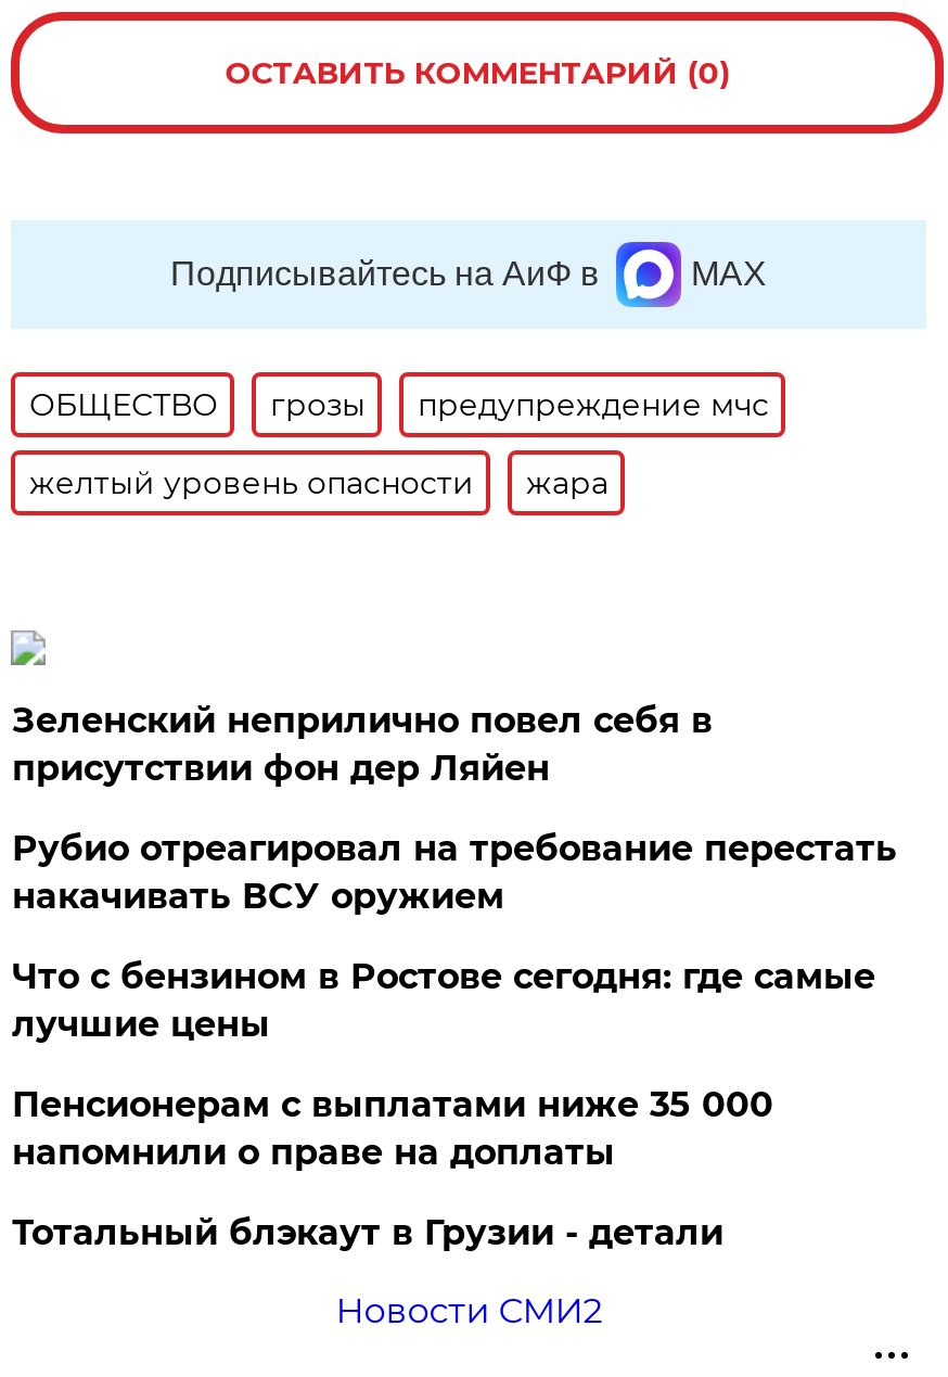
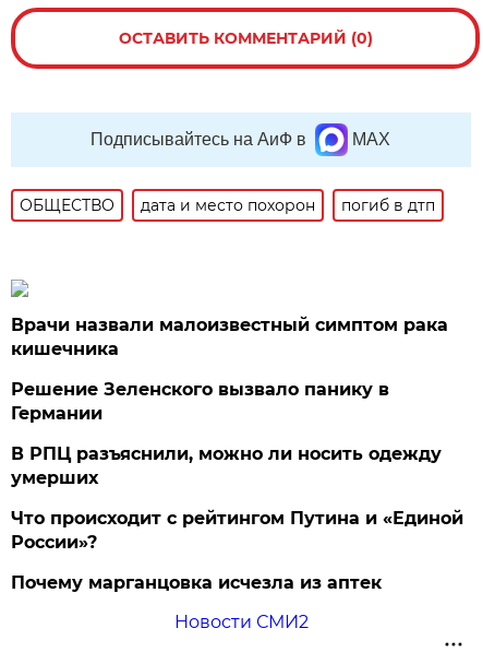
- грозы
- предупреждение мчс
- желтый уровень опасности
- жара
+ дата и место похорон
+ погиб в дтп

- Зеленский неприлично повел cебя в
- присутствии фон дер Ляйен
- Рубио отреагировал на требование перестать
- накачивать ВСУ оружием
- Что с бензином в Ростове сегодня: где самые
- лучшие цены
- Пенсионерам с выплатами ниже 35 000
- напомнили о праве на доплаты
- Тотальный блэкаут в Грузии - детали
+ Врачи назвали малоизвестный симптом рака
+ кишечника
+ Решение Зеленского вызвало панику в
+ Германии
+ В РПЦ разъяснили, можно ли носить одежду
+ умерших
+ Что происходит с рейтингом Путина и «Единой
+ России»?
+ Почему марганцовка исчезла из аптек
